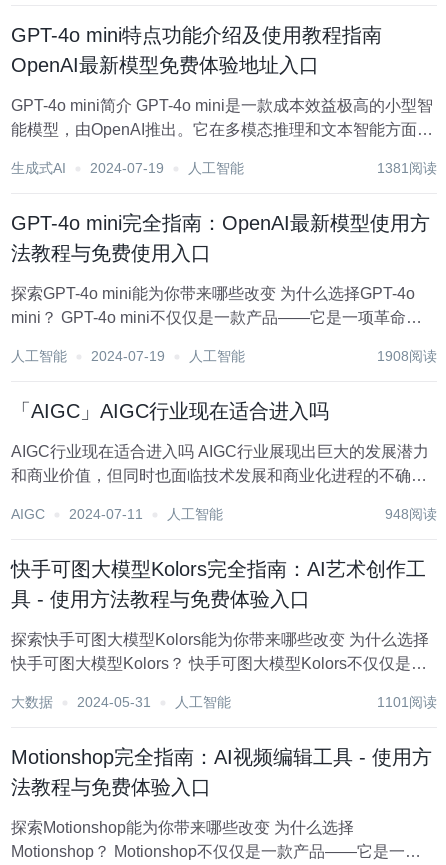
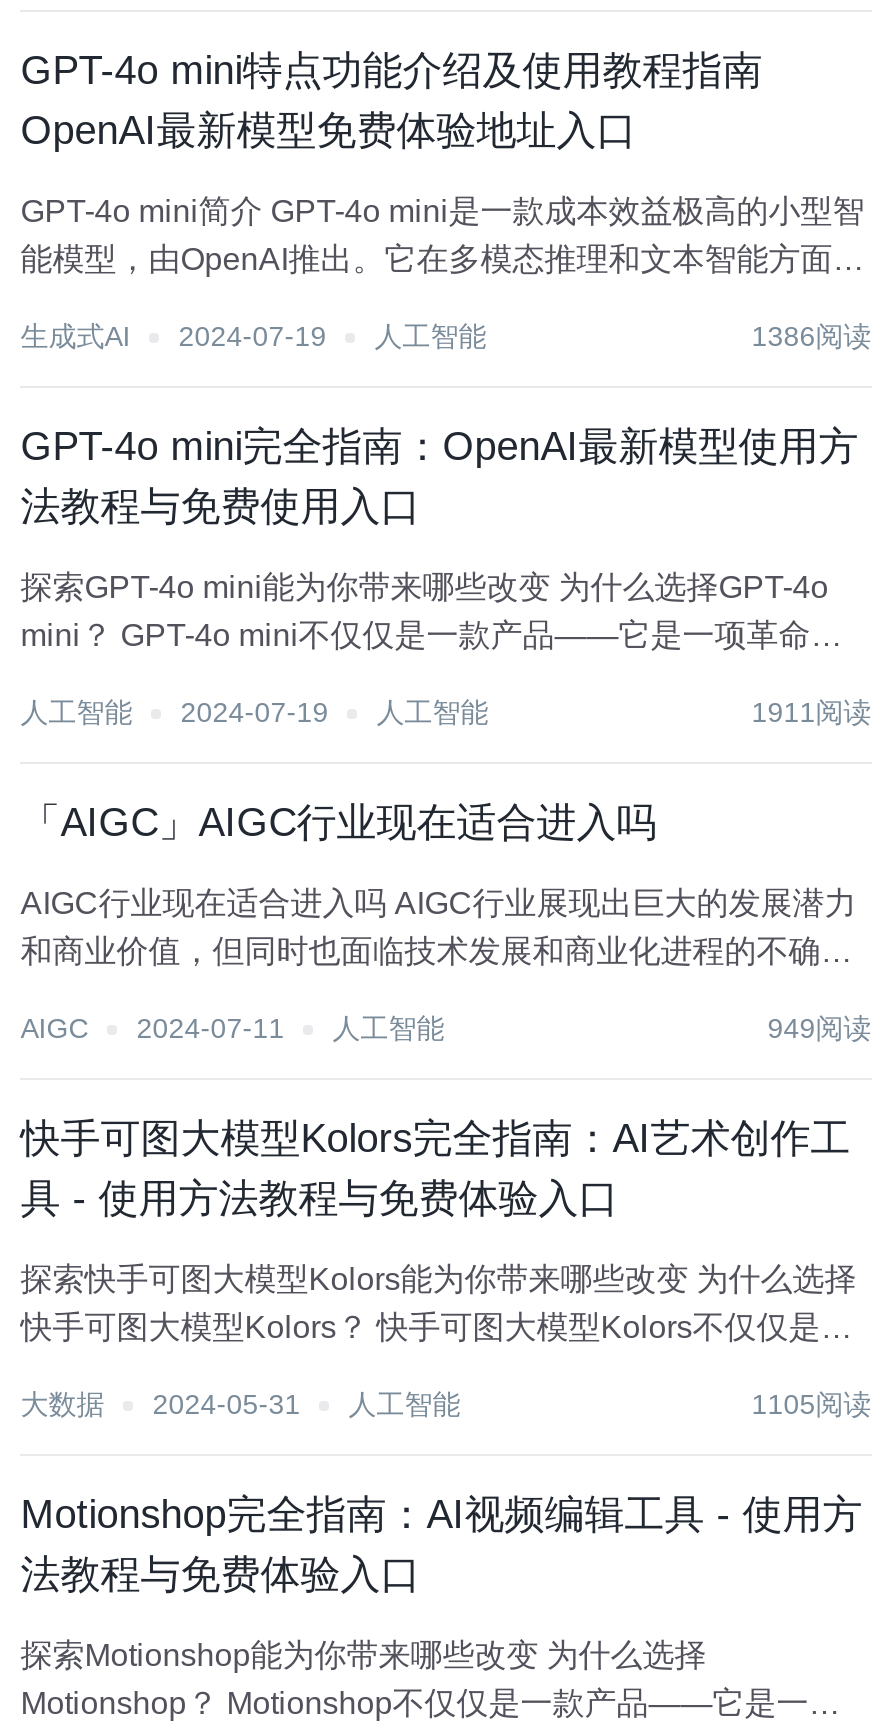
- 1381阅读
+ 1386阅读

- 1908阅读
+ 1911阅读

- 948阅读
+ 949阅读

- 1101阅读
+ 1105阅读
